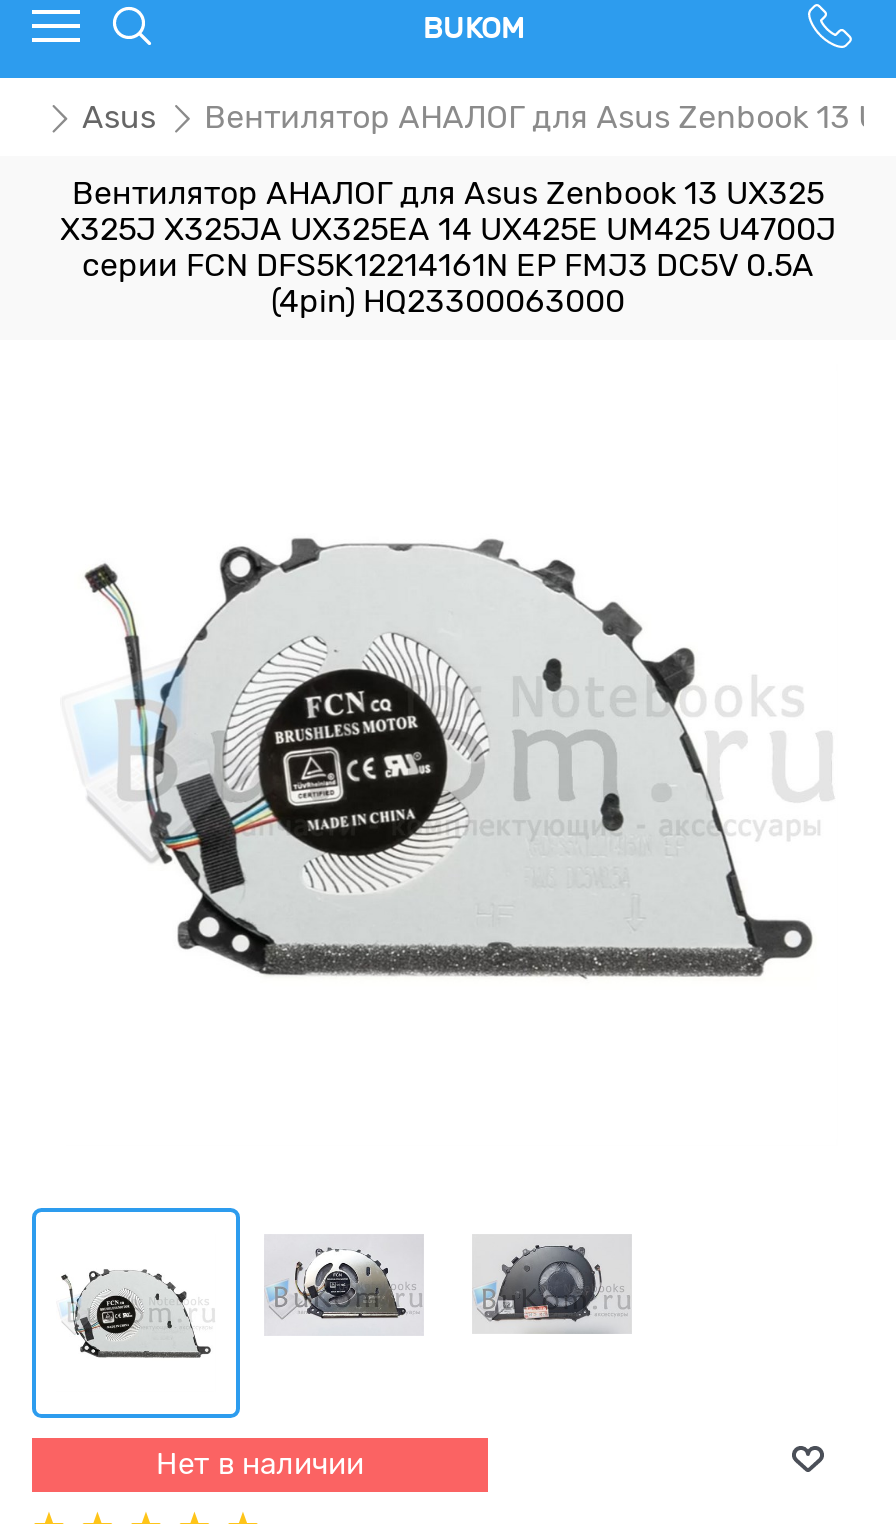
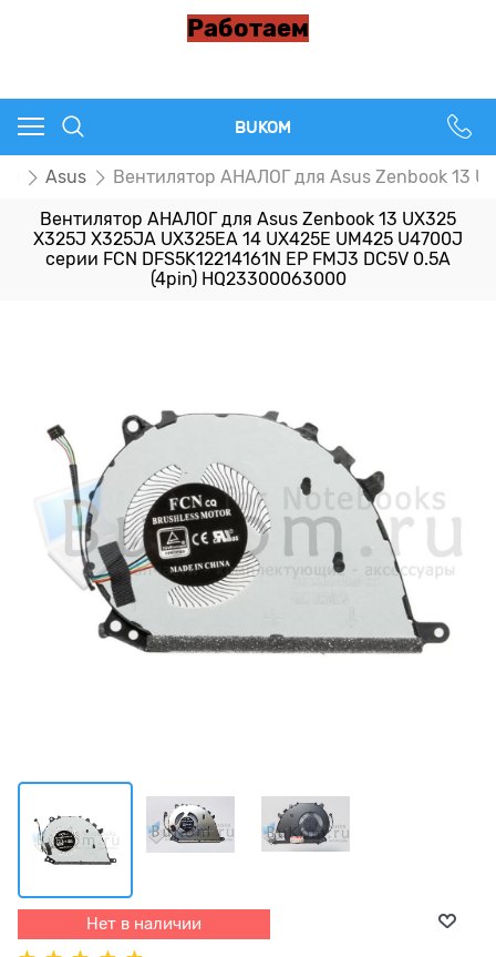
+ Работаем
